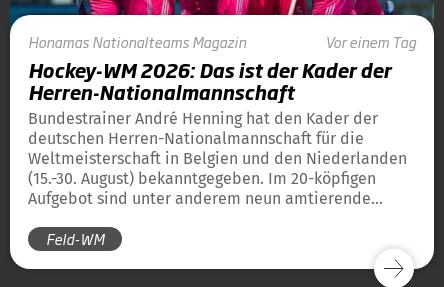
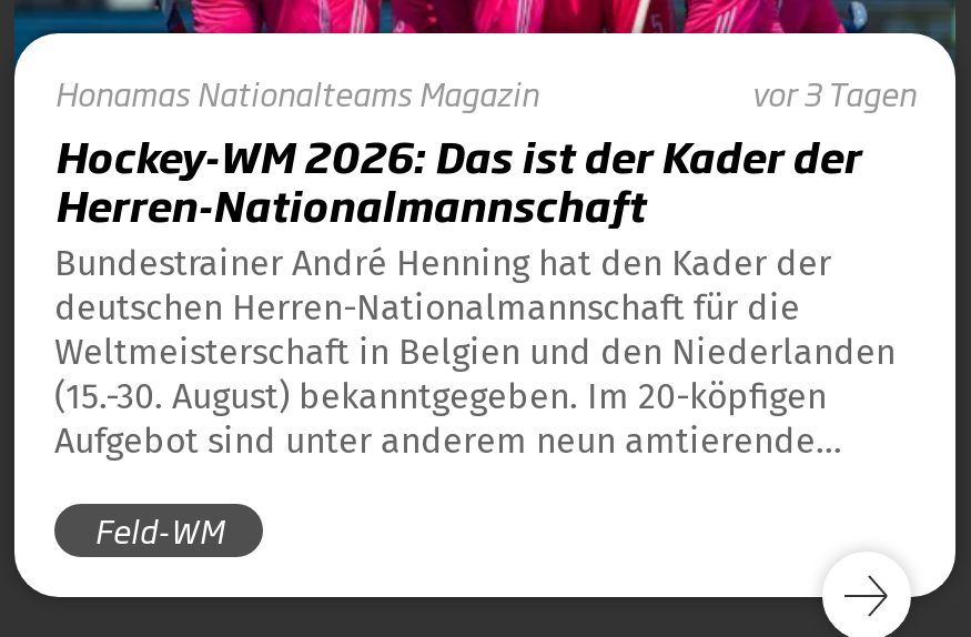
- Vor einem Tag
+ vor 3 Tagen
